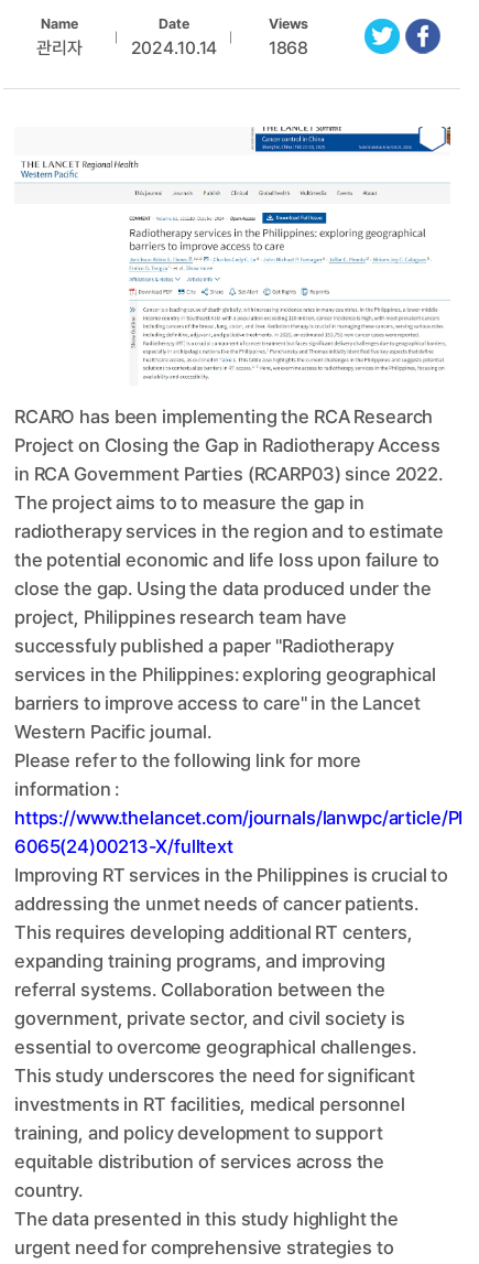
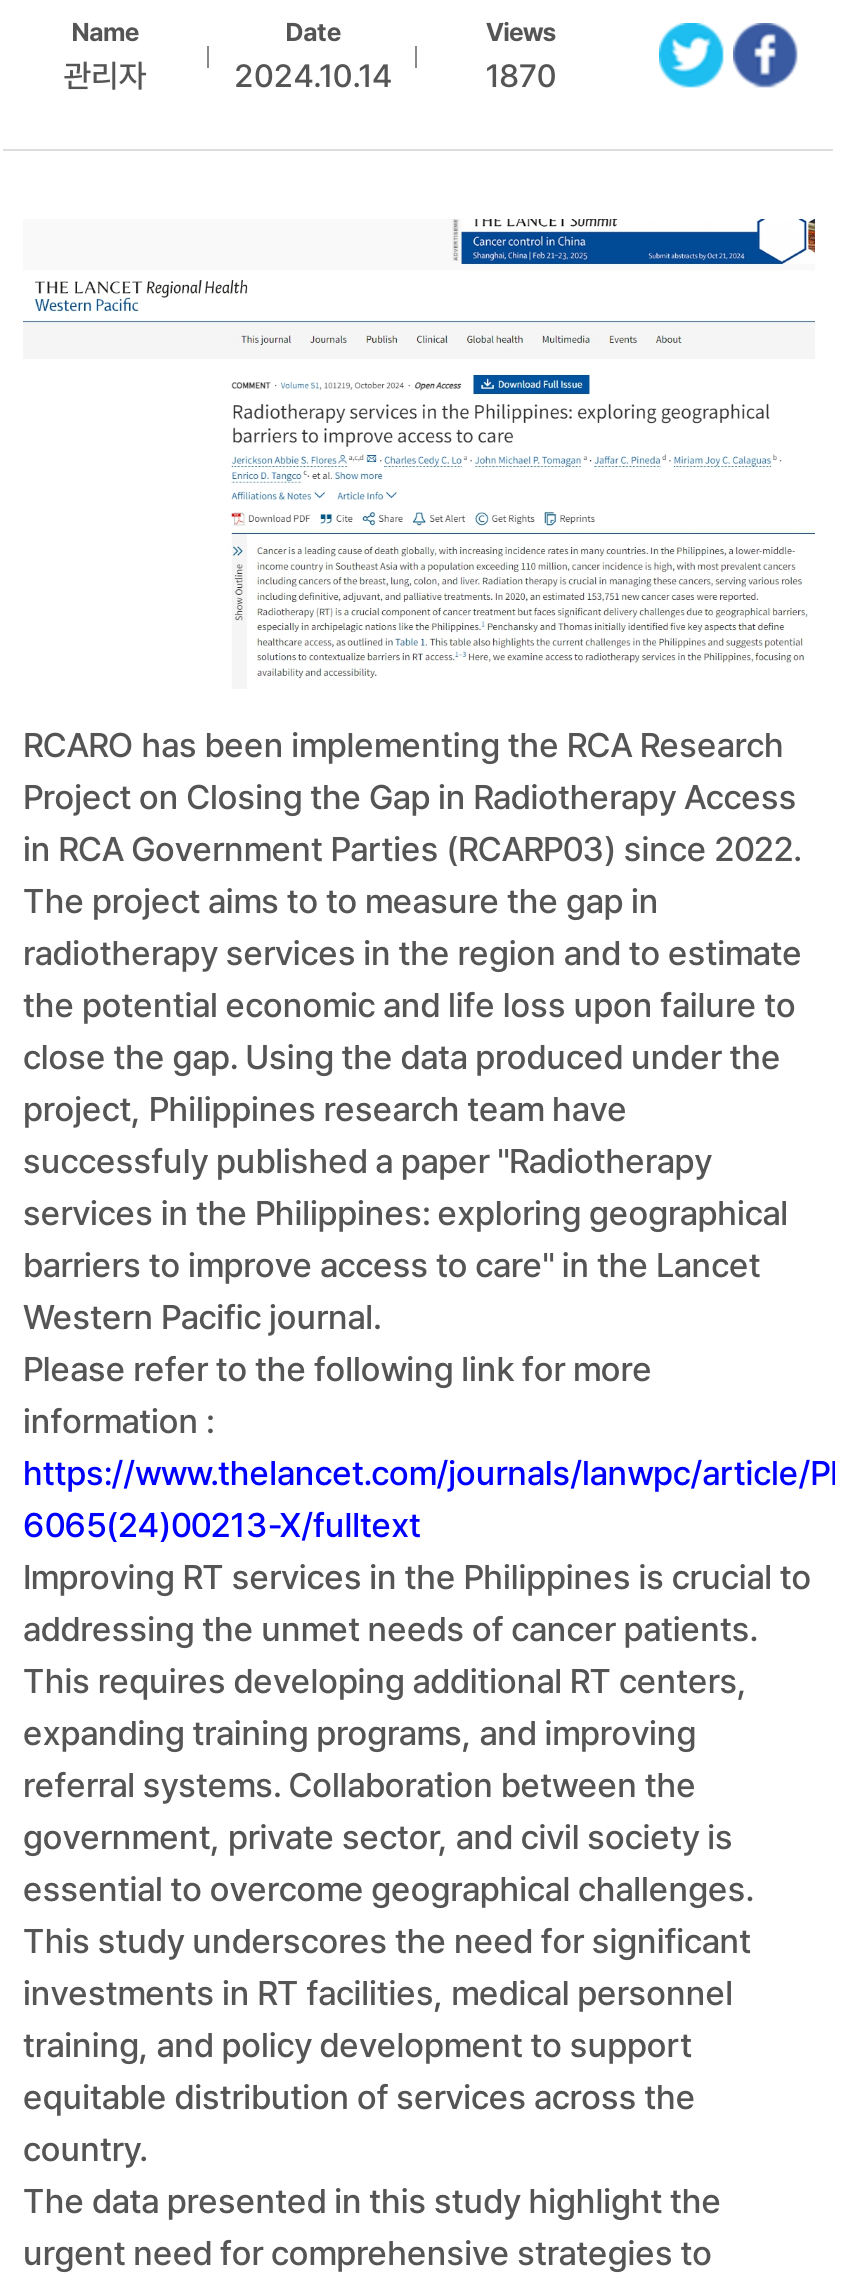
- 1868
+ 1870
